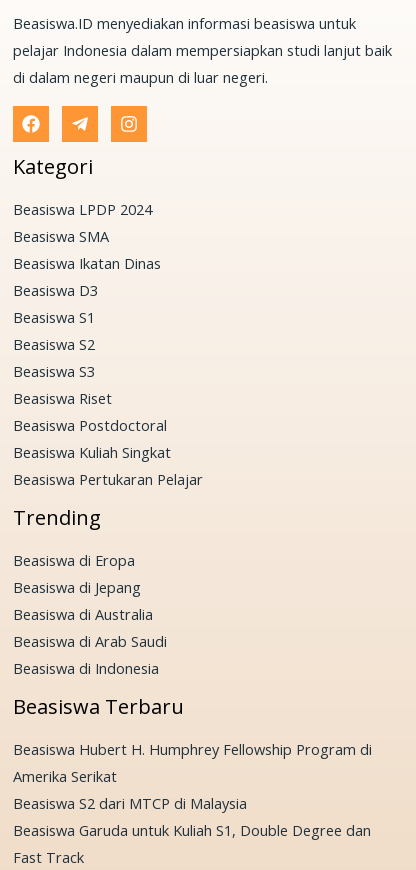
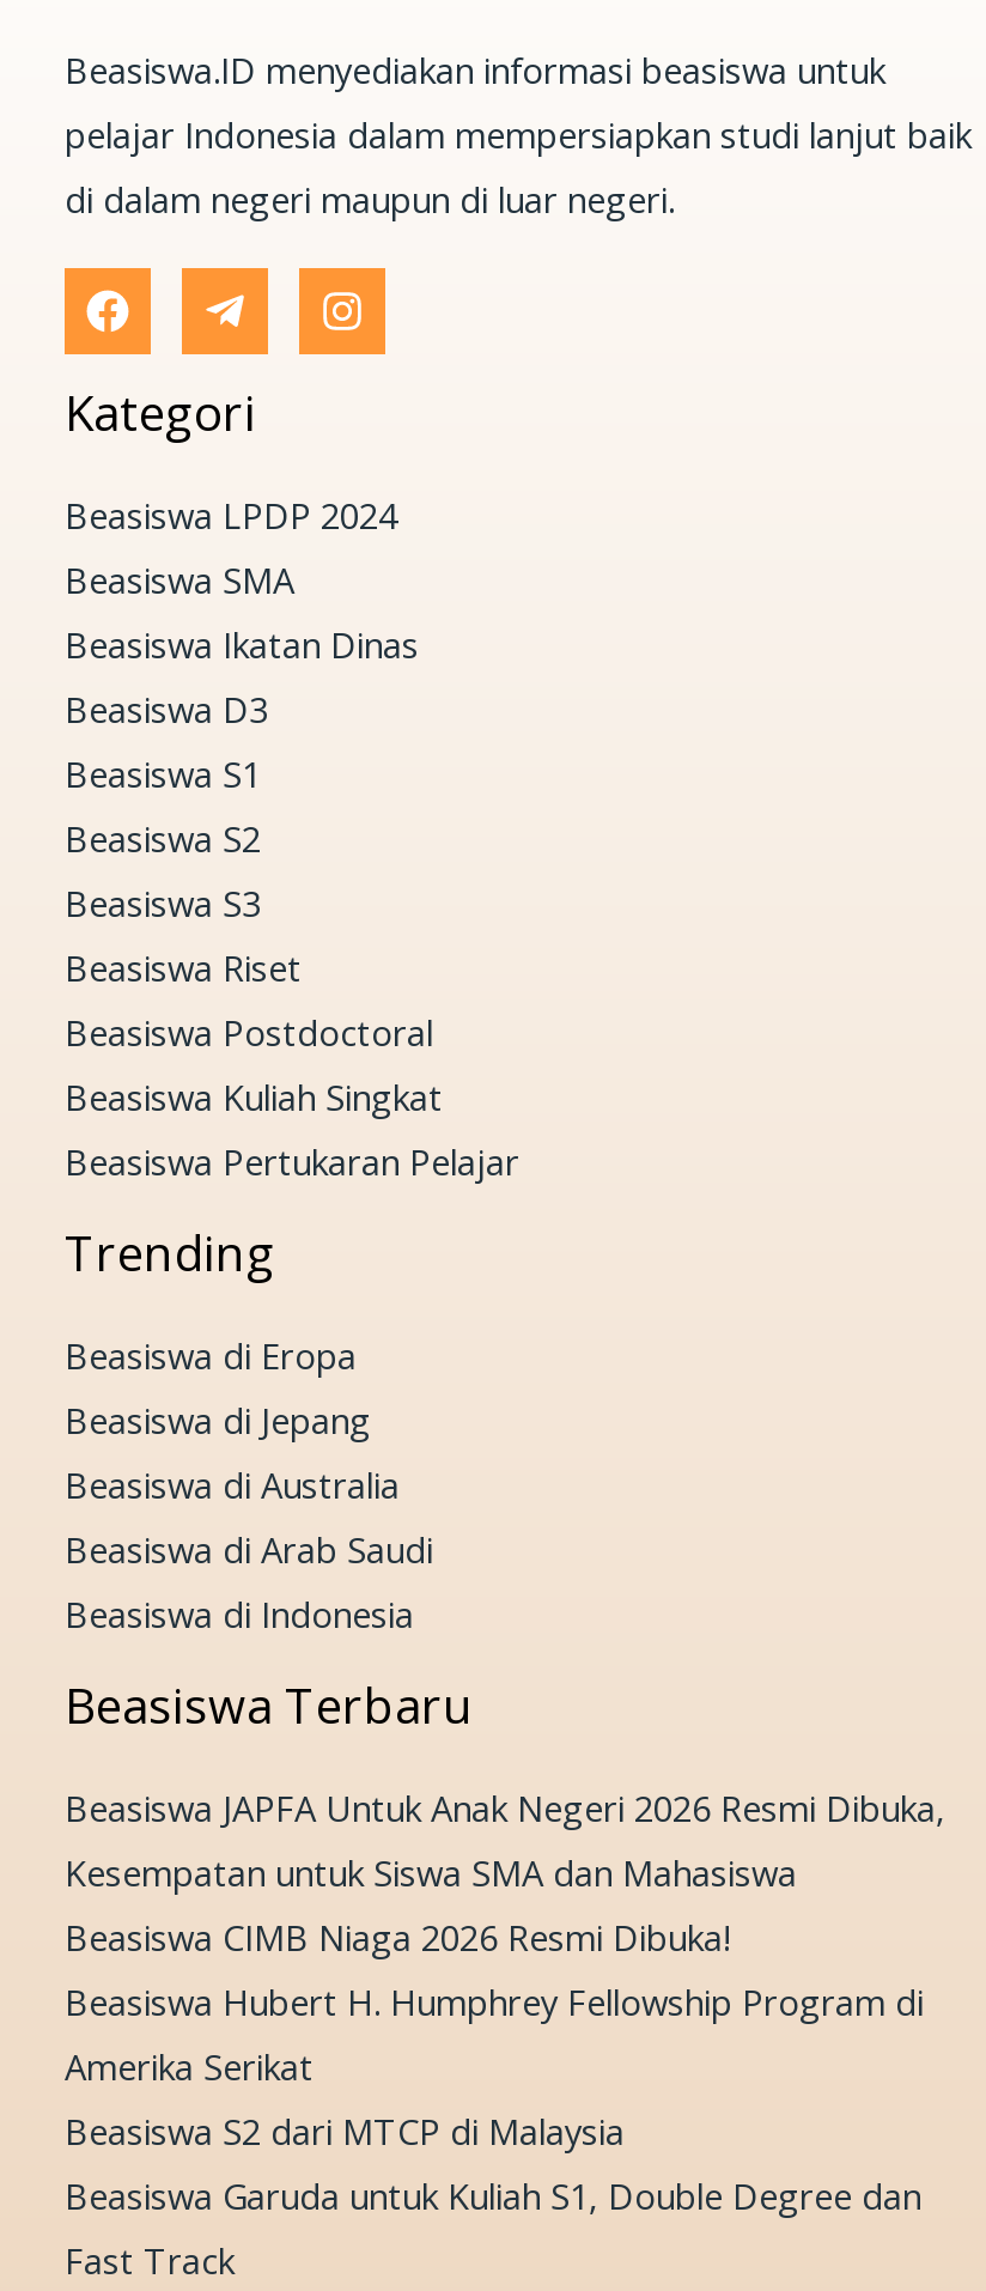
+ Beasiswa JAPFA Untuk Anak Negeri 2026 Resmi Dibuka,
+ Kesempatan untuk Siswa SMA dan Mahasiswa
+ Beasiswa CIMB Niaga 2026 Resmi Dibuka!
